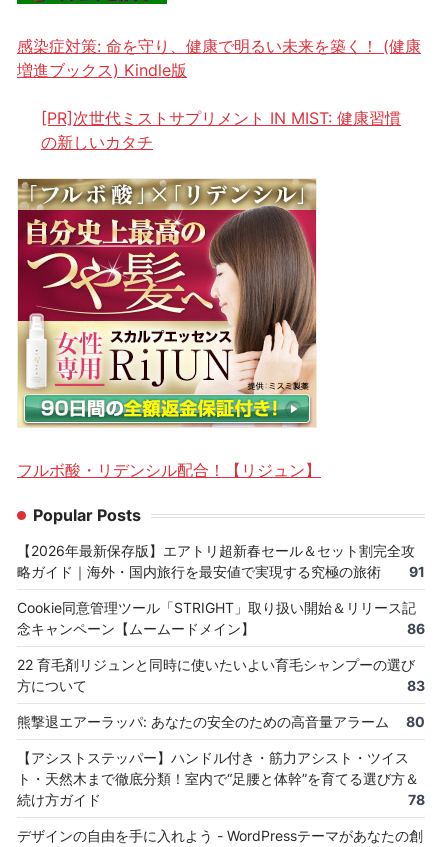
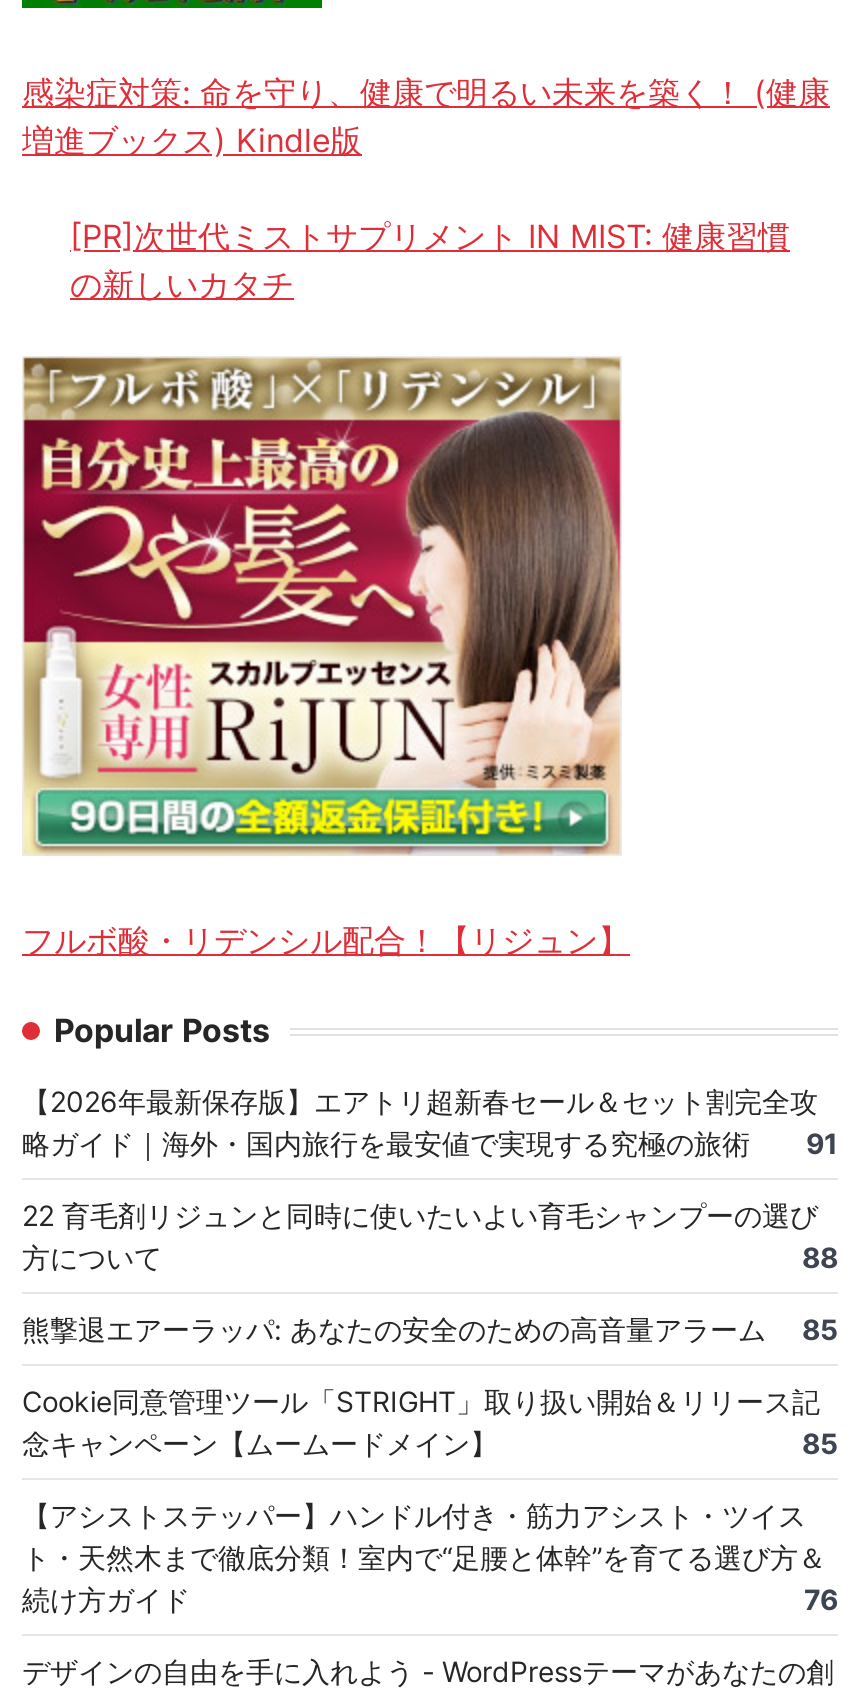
+ 88
+ 85

moved down: Cookie同意管理ツール「STRIGHT」取り扱い開始＆リリース記 | 念キャンペーン【ムームードメイン】

- 86
- 83
- 80
+ 85

moved up: 22 育毛剤リジュンと同時に使いたいよい育毛シャンプーの選び | 方について

moved up: 熊撃退エアーラッパ: あなたの安全のための高音量アラーム

- 78
+ 76
